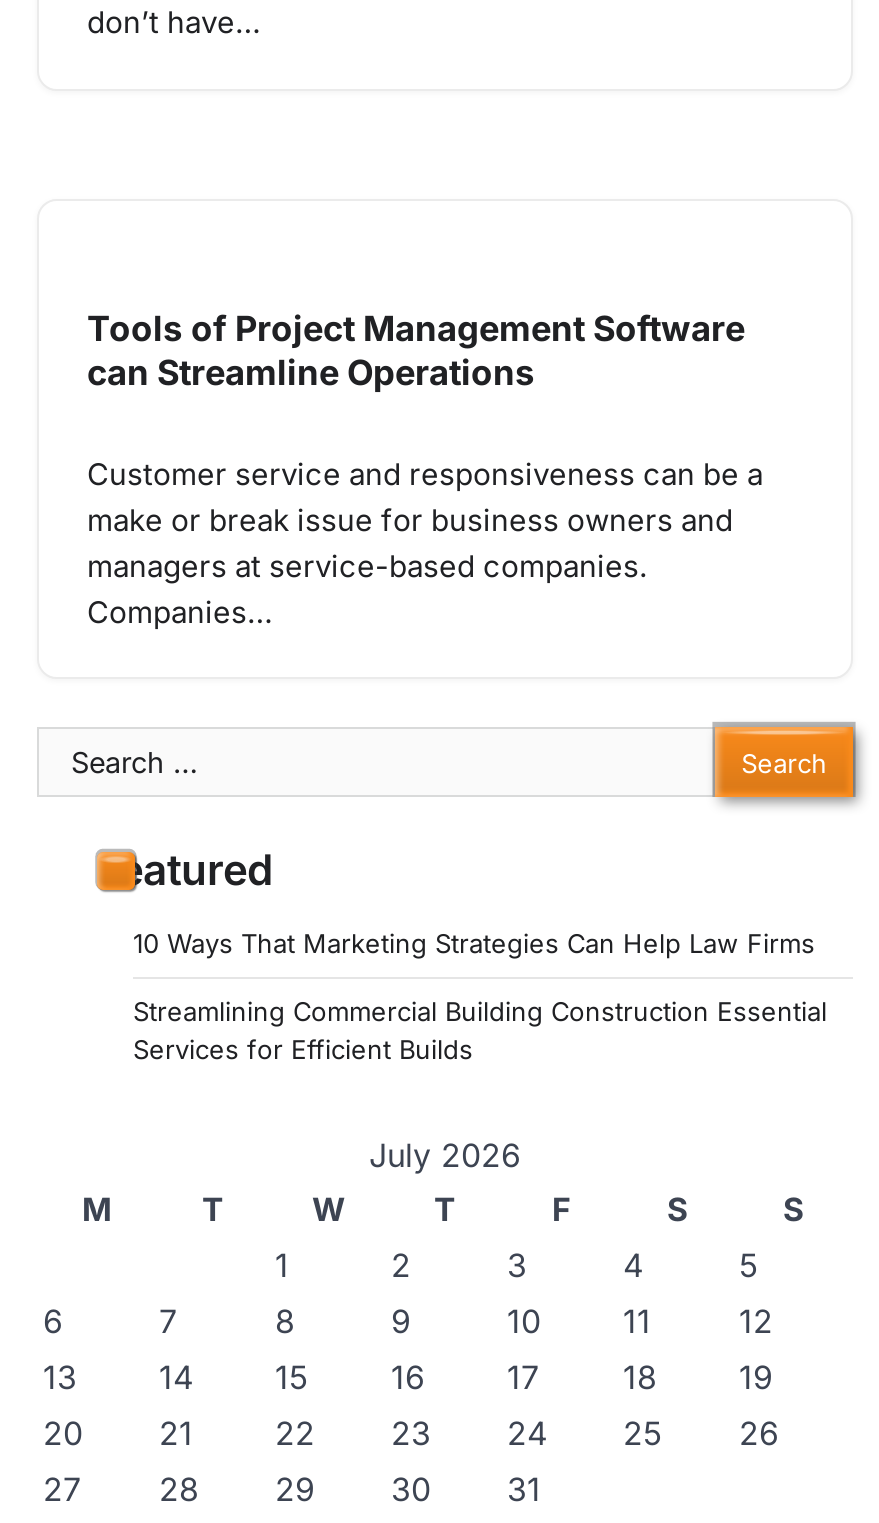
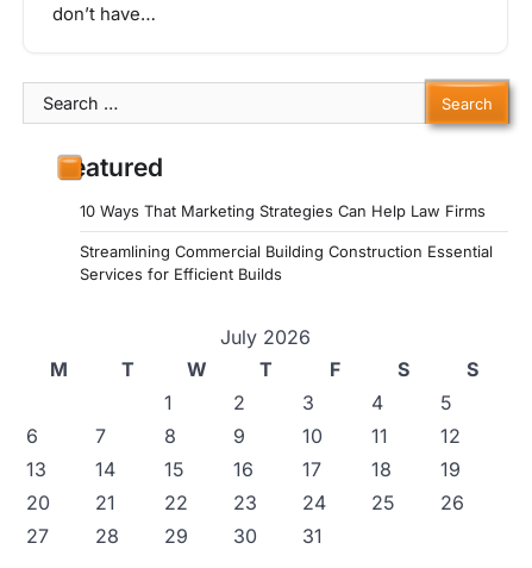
- Tools of Project Management Software
- can Streamline Operations
- Customer service and responsiveness can be a
- make or break issue for business owners and
- managers at service-based companies.
- Companies…
